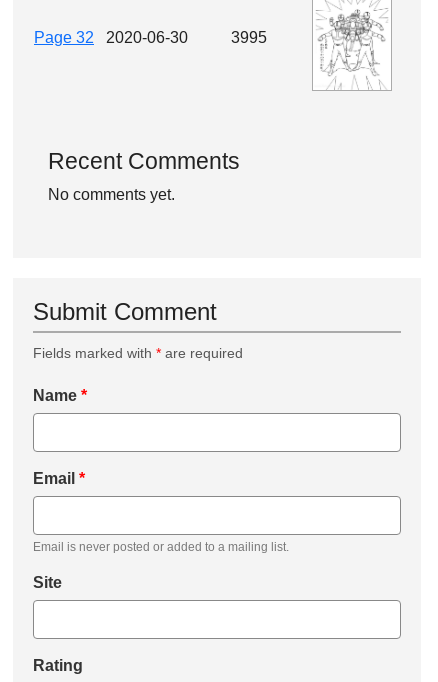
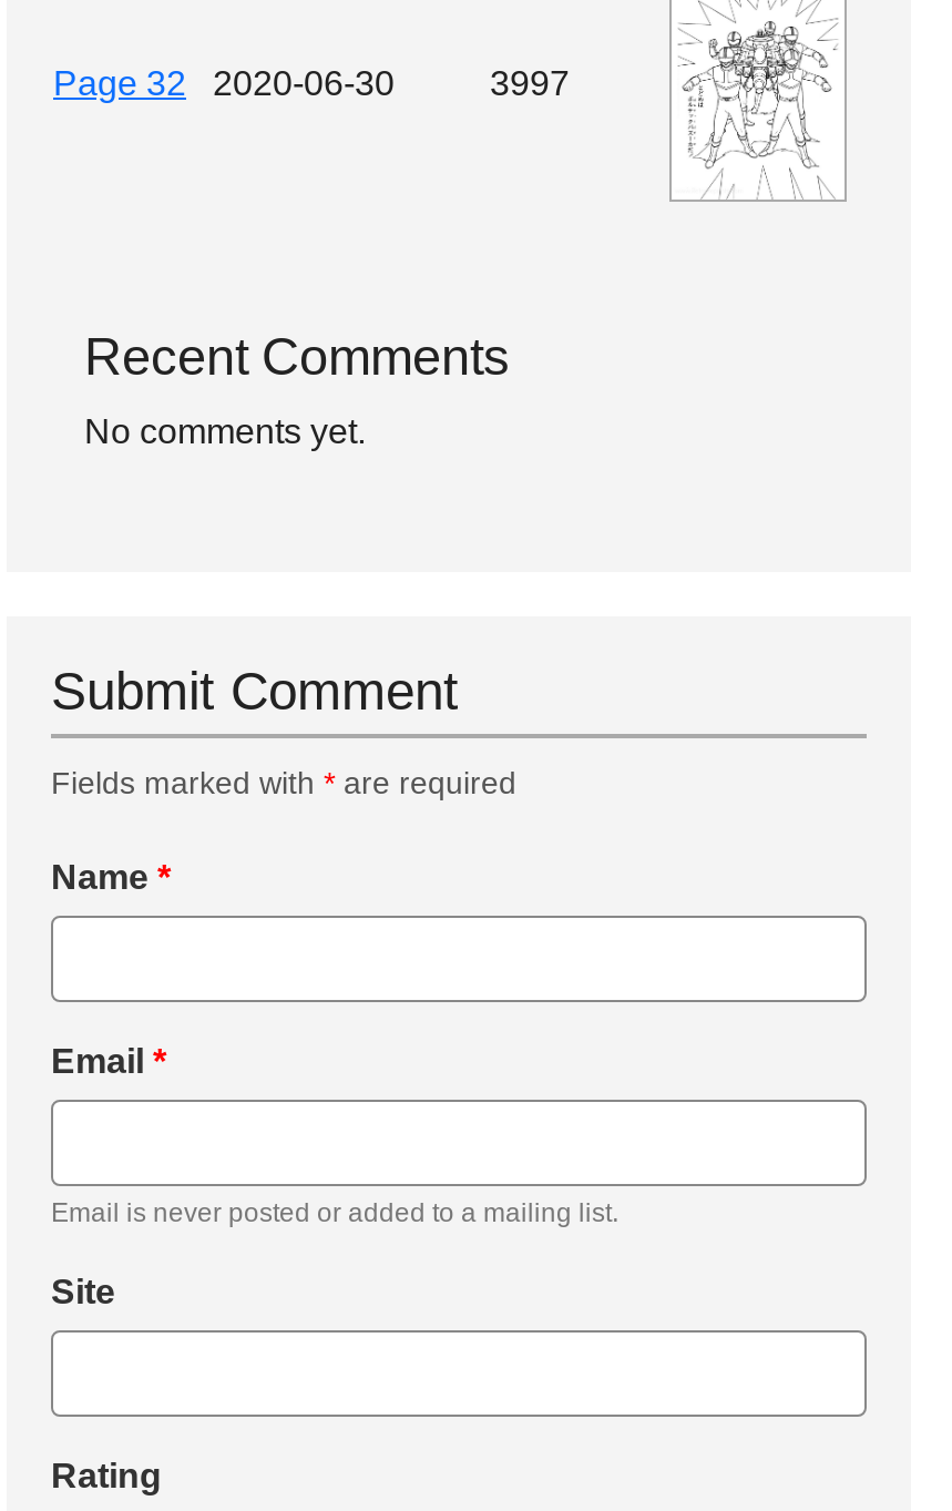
- 3995
+ 3997
